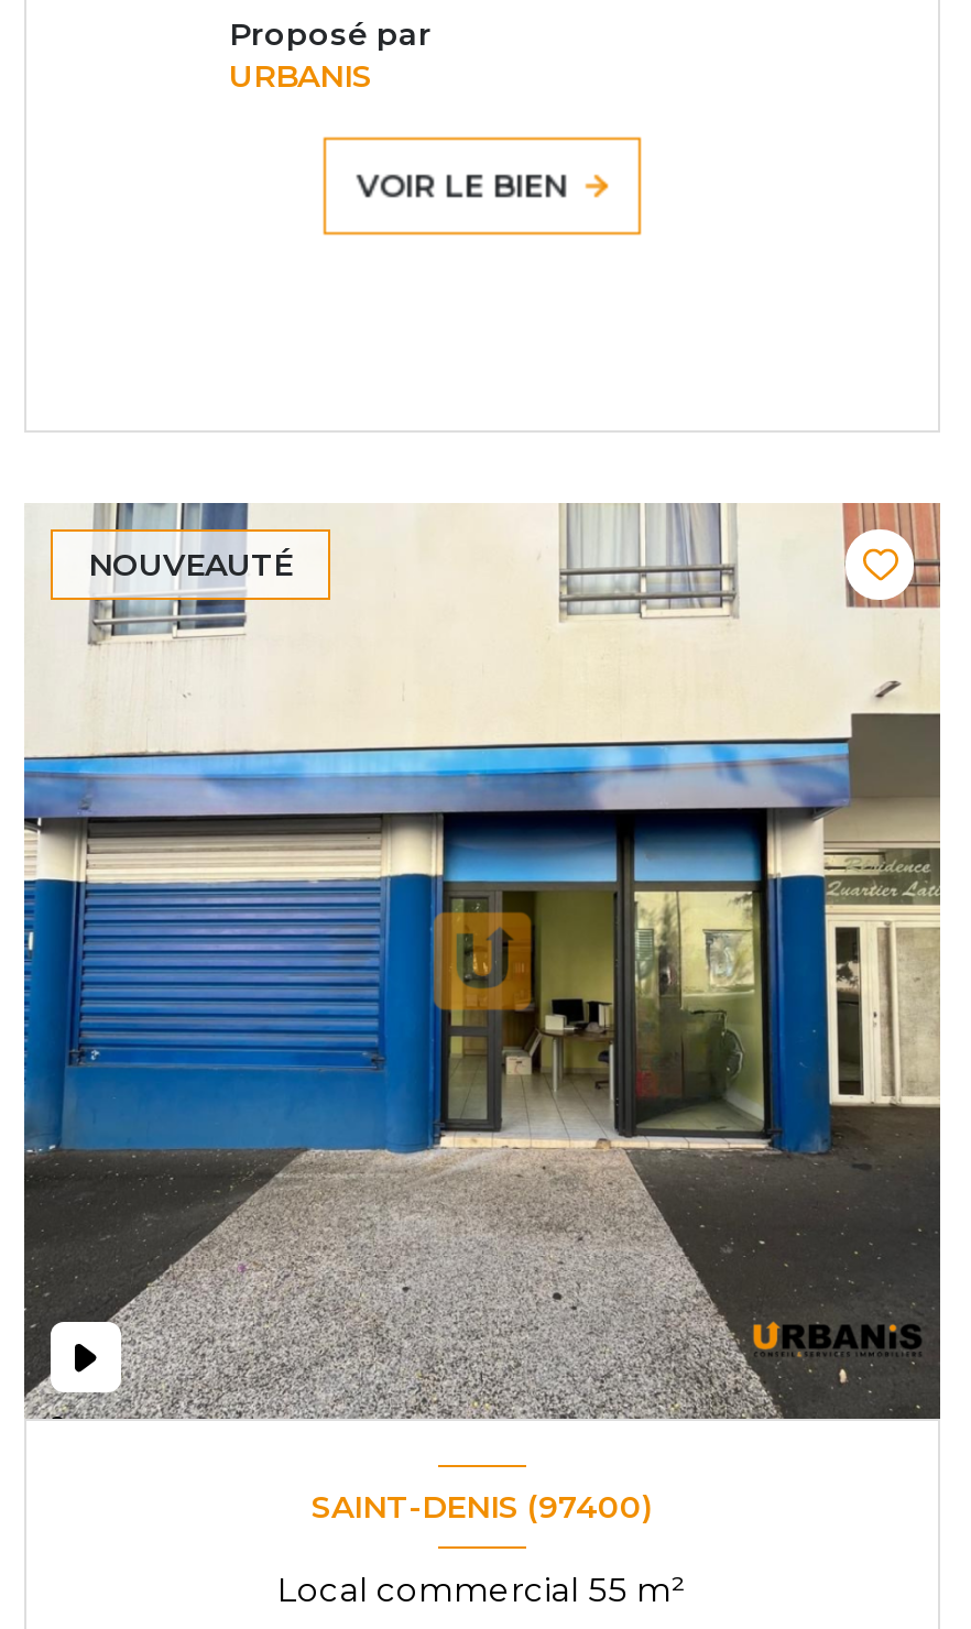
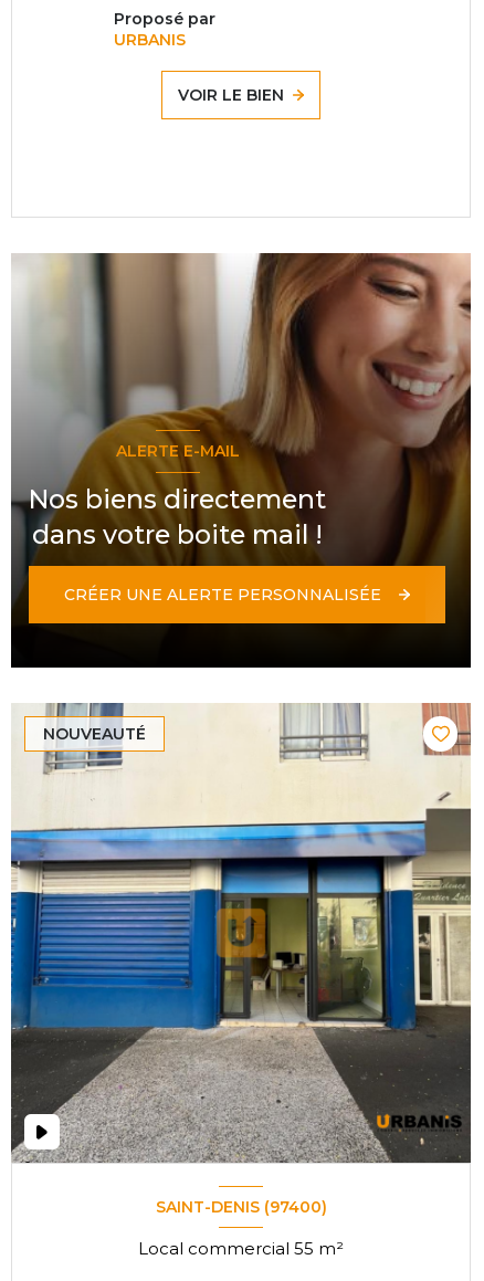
+ [image]
+ ALERTE E-MAIL
+ Nos biens directement
+ dans votre boite mail !
+ CRÉER UNE ALERTE PERSONNALISÉE
